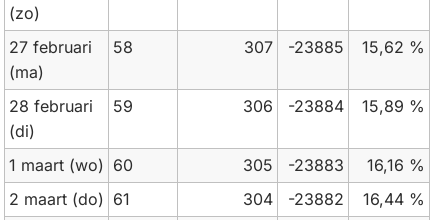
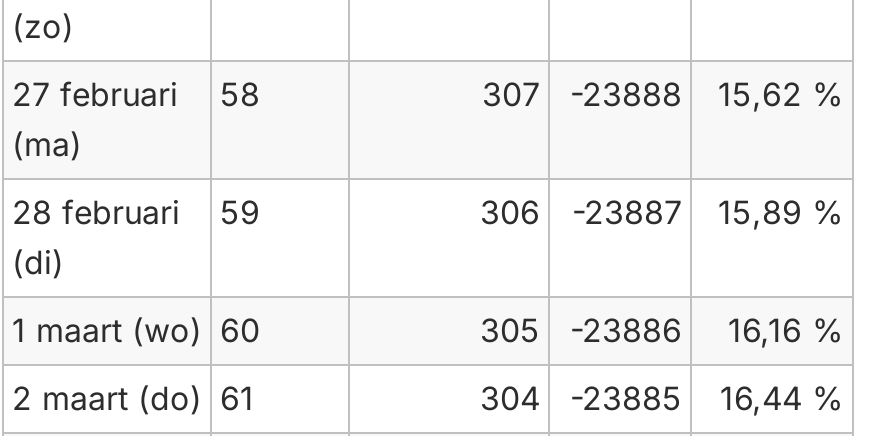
- 307 -23885 15,62 %
+ 307 -23888 15,62 %

- 306 -23884 15,89 %
+ 306 -23887 15,89 %

- 305 -23883 16,16 %
+ 305 -23886 16,16 %

- 304 -23882 16,44 %
+ 304 -23885 16,44 %
